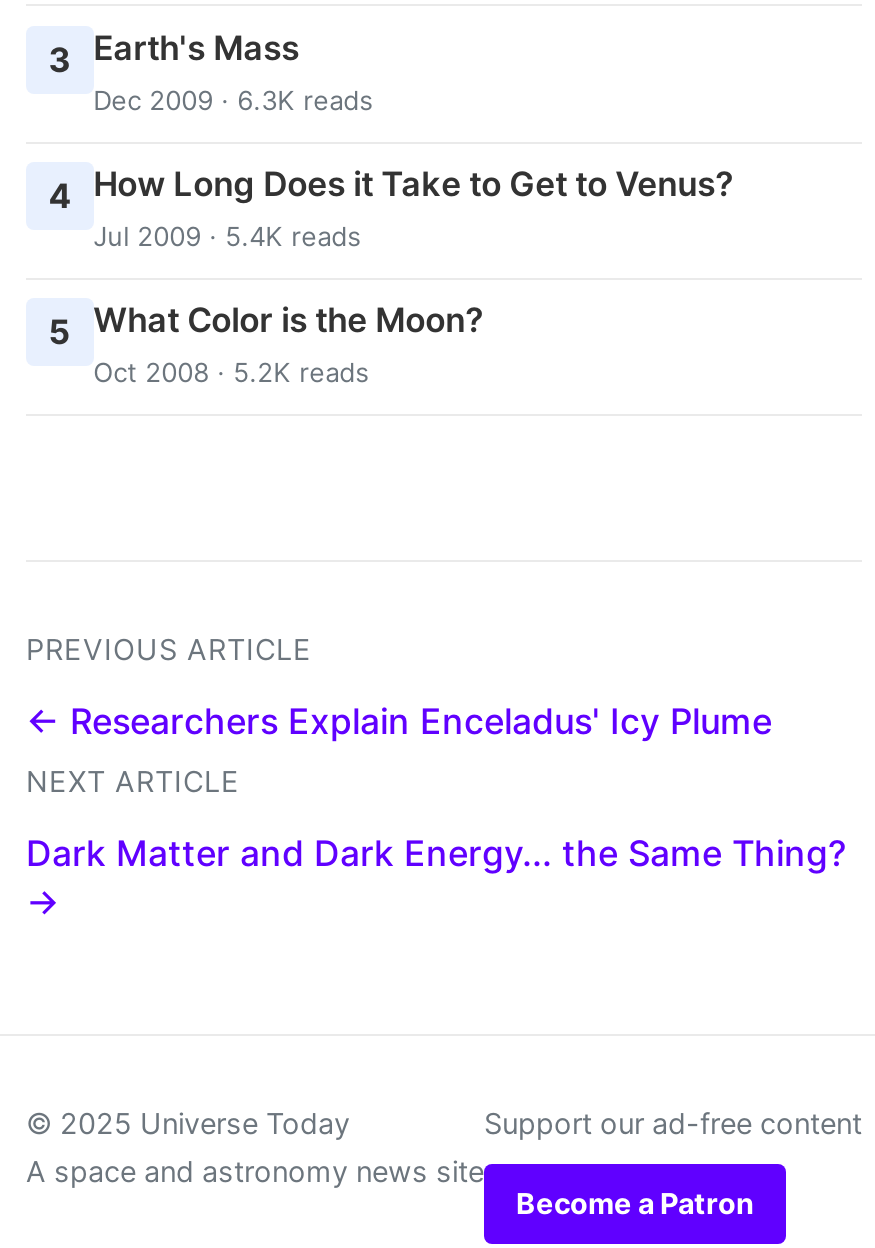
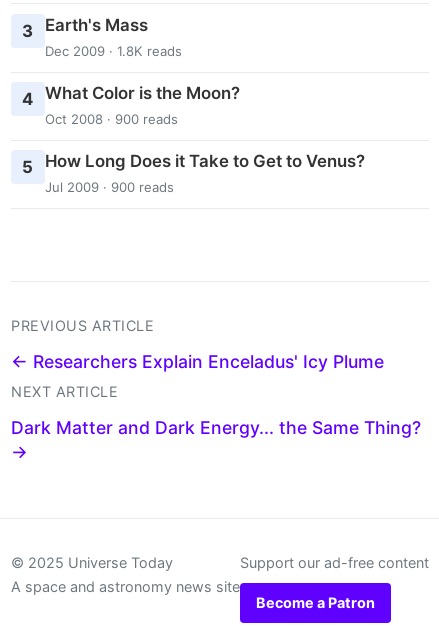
- Dec 2009 · 6.3K reads
+ Dec 2009 · 1.8K reads

- 4 How Long Does it Take to Get to Venus?
- Jul 2009 · 5.4K reads
+ 4 What Color is the Moon?
+ Oct 2008 · 900 reads

- 5 What Color is the Moon?
- Oct 2008 · 5.2K reads
+ 5 How Long Does it Take to Get to Venus?
+ Jul 2009 · 900 reads
